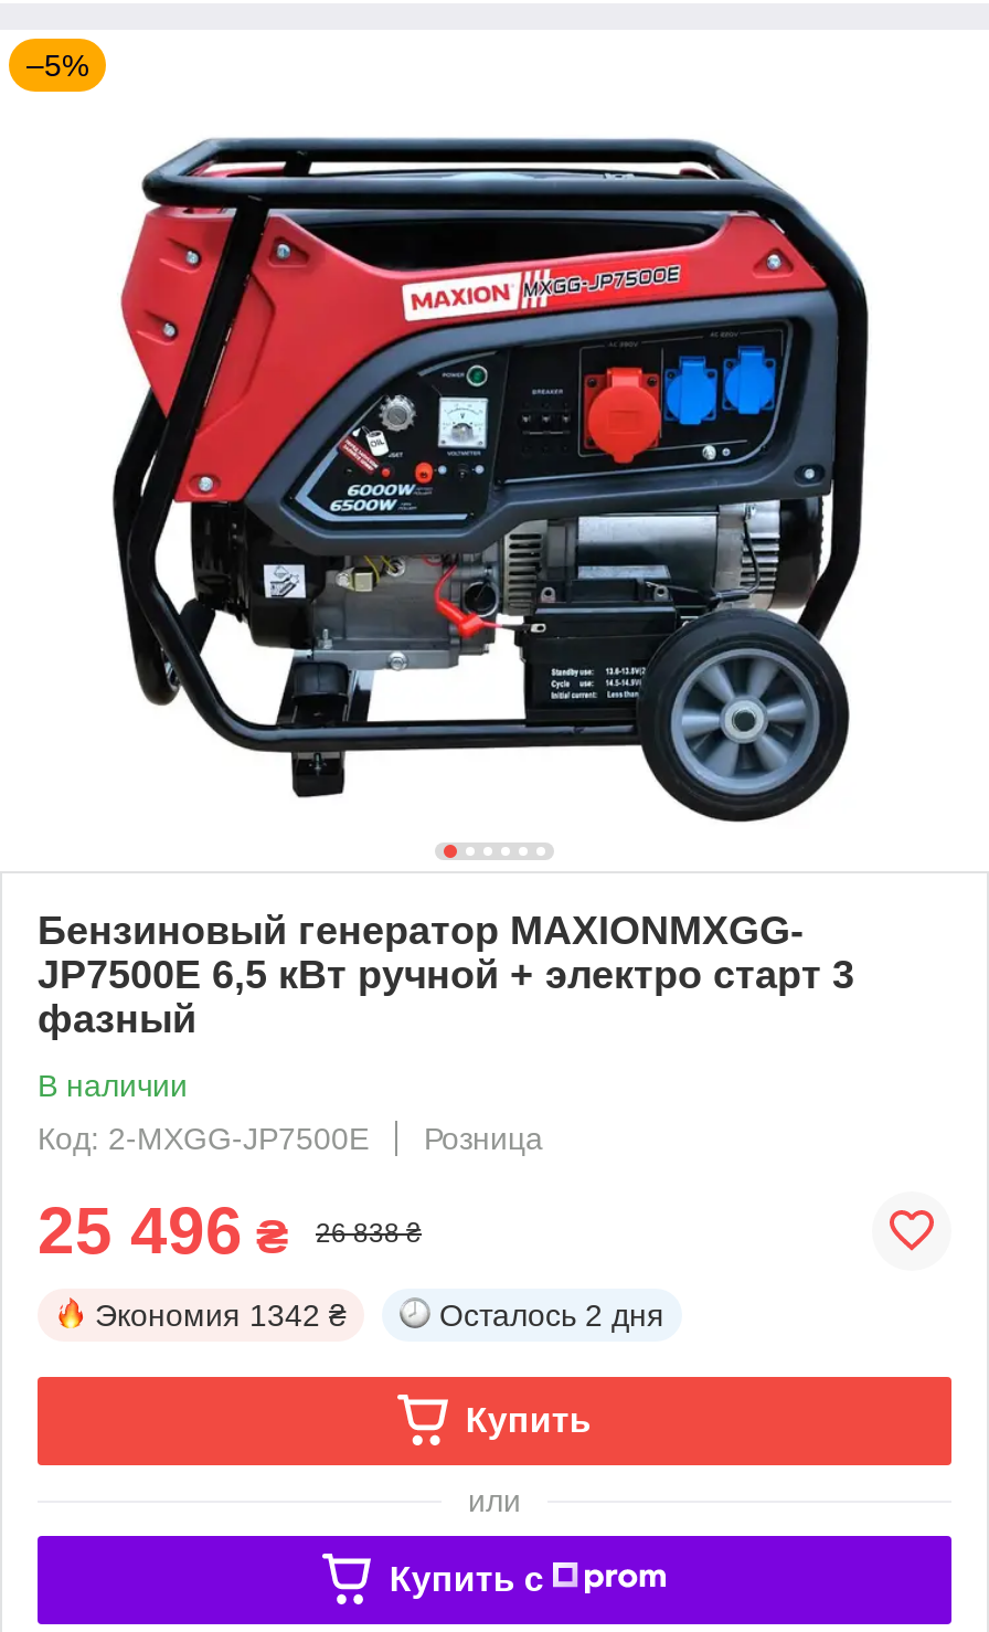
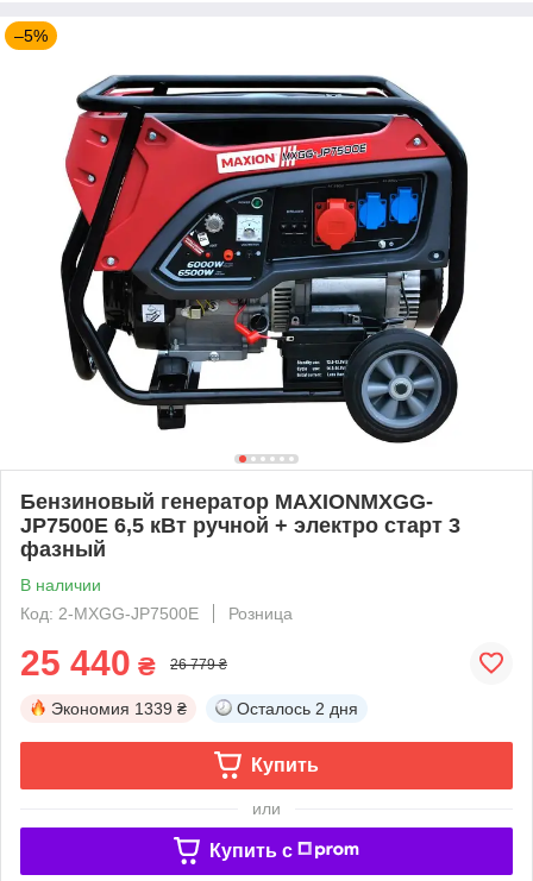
- 25 496 ₴
+ 25 440 ₴

- 26 838 ₴
+ 26 779 ₴

- Экономия 1342 ₴
+ Экономия 1339 ₴
